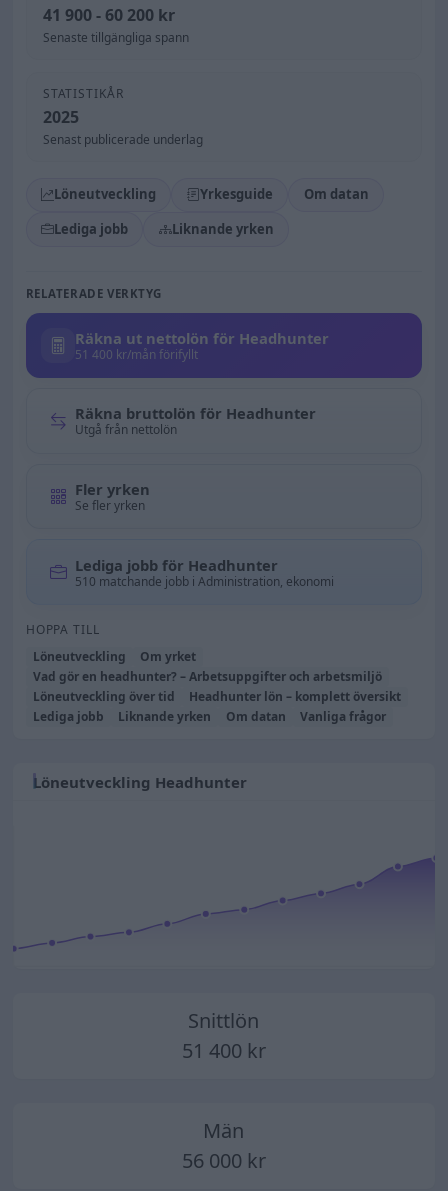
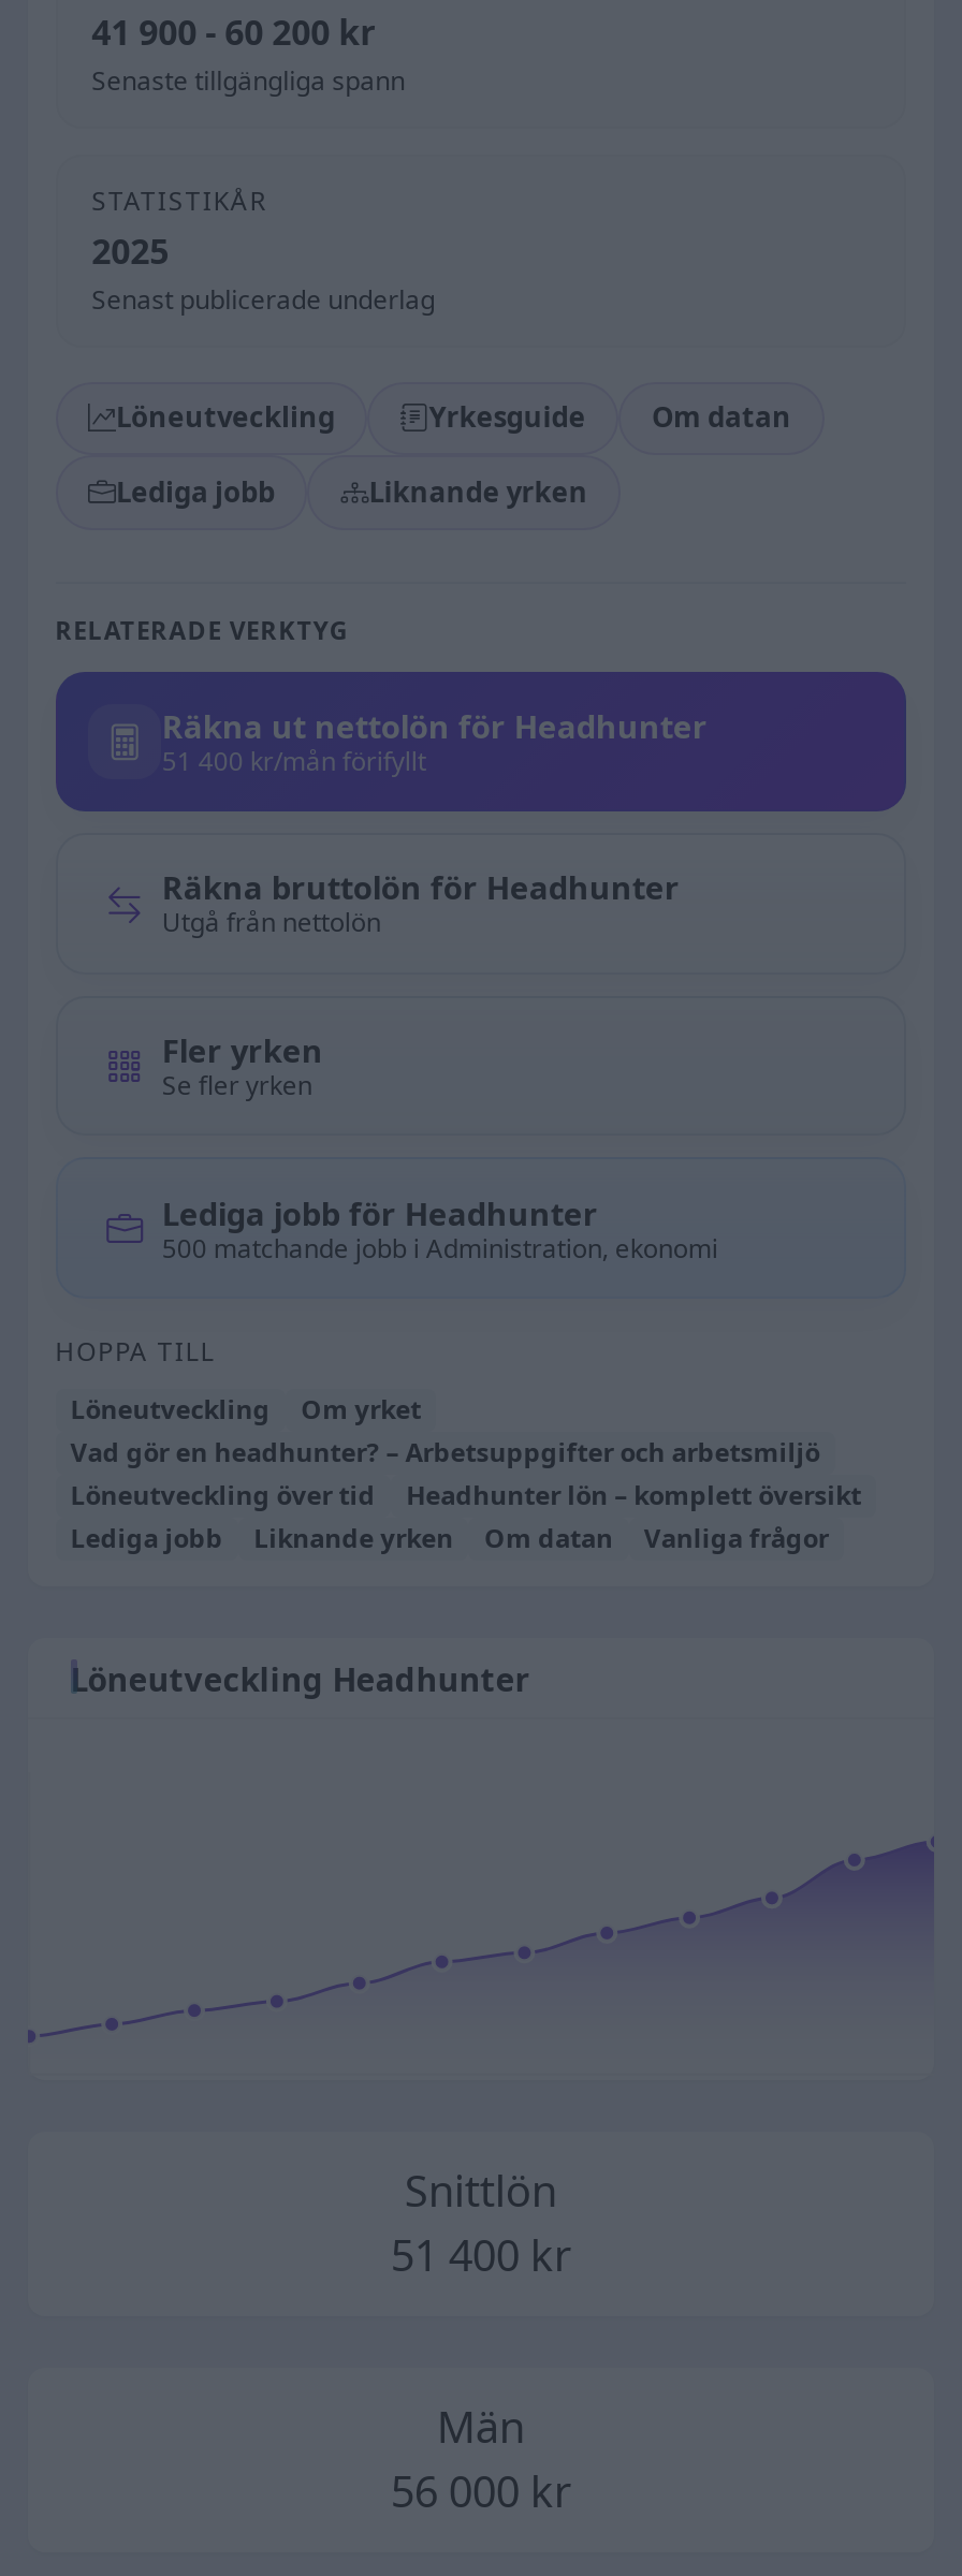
- 510 matchande jobb i Administration, ekonomi
+ 500 matchande jobb i Administration, ekonomi
